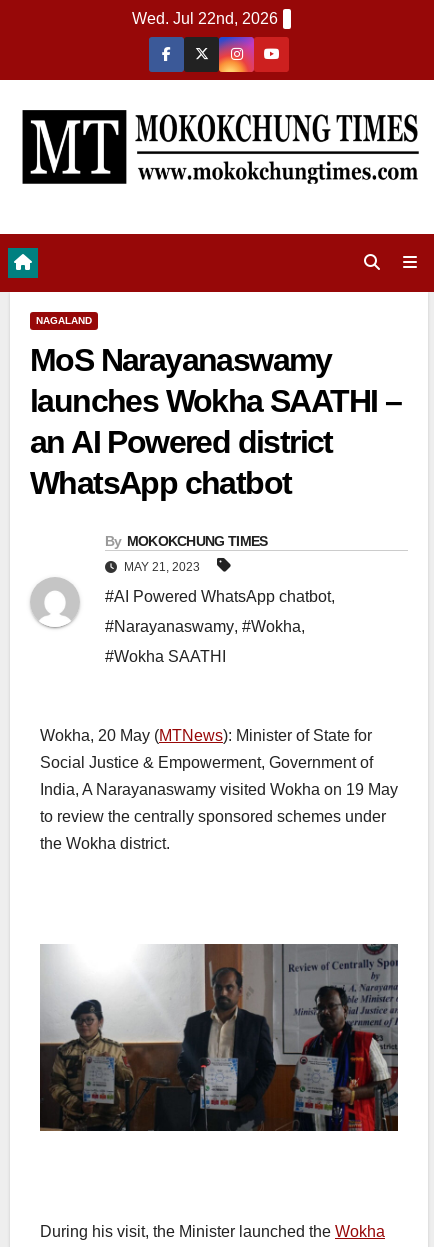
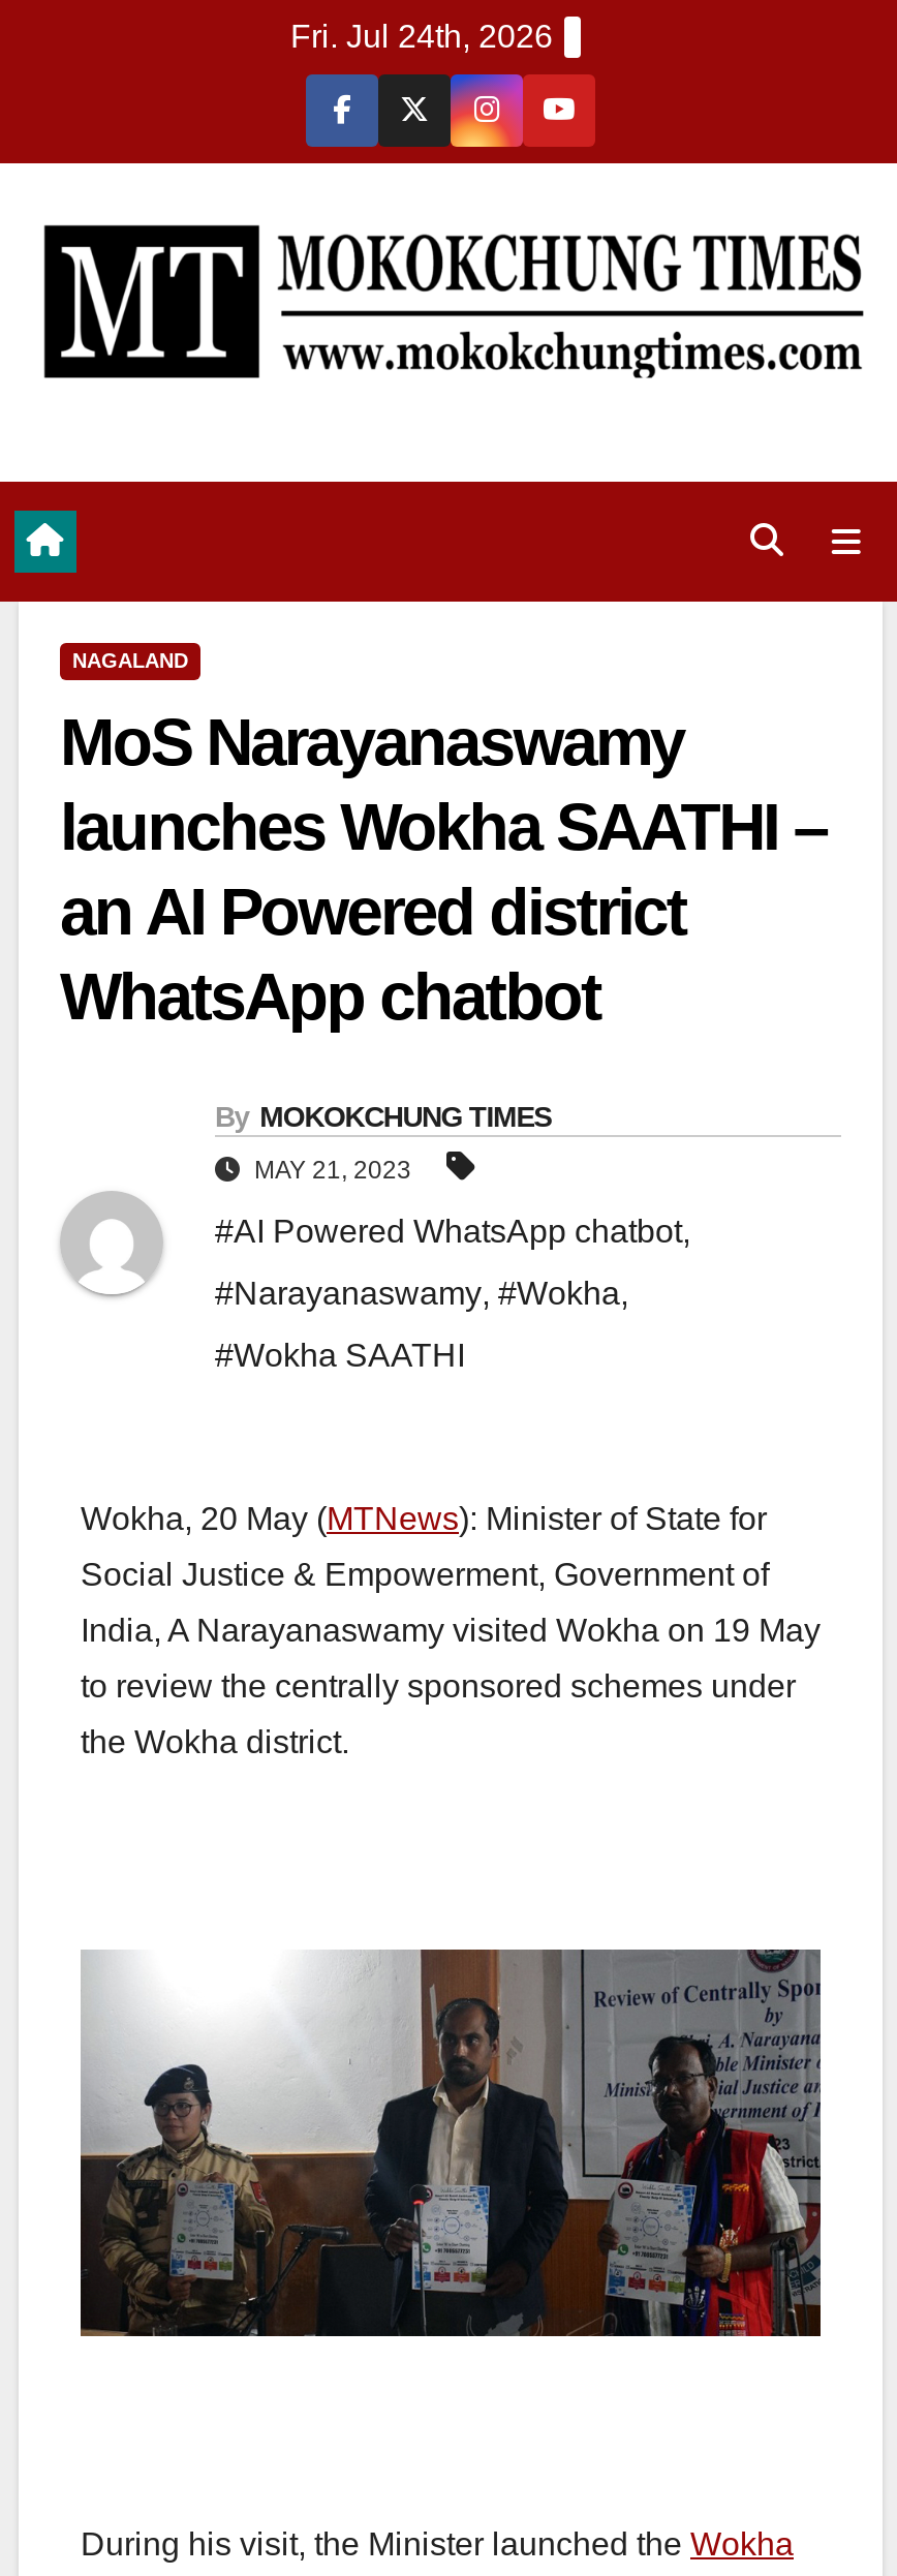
- Wed. Jul 22nd, 2026
+ Fri. Jul 24th, 2026
